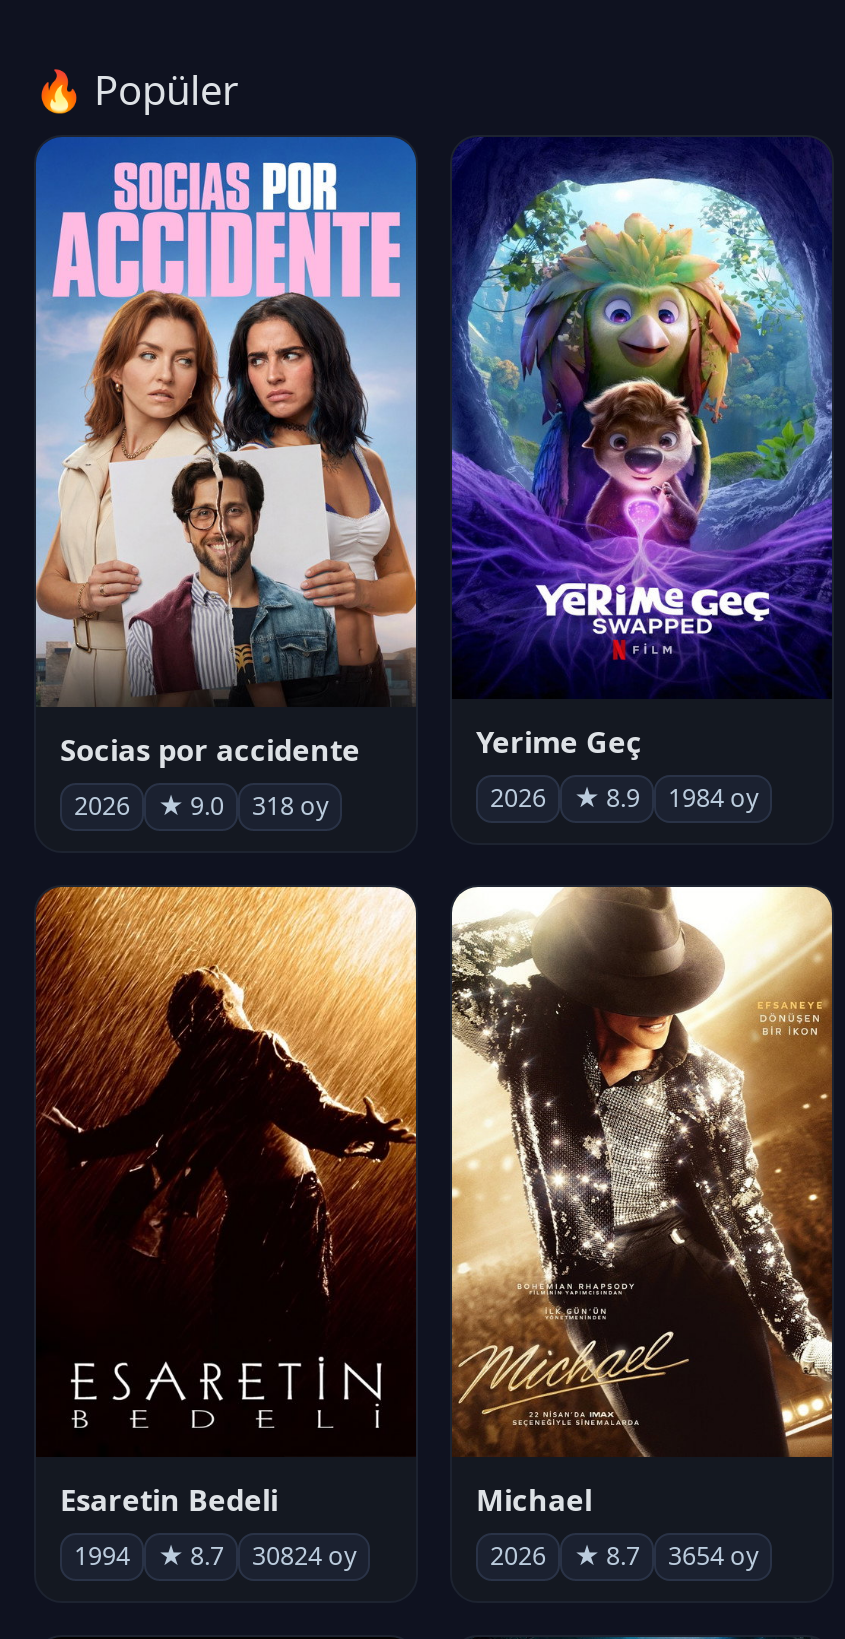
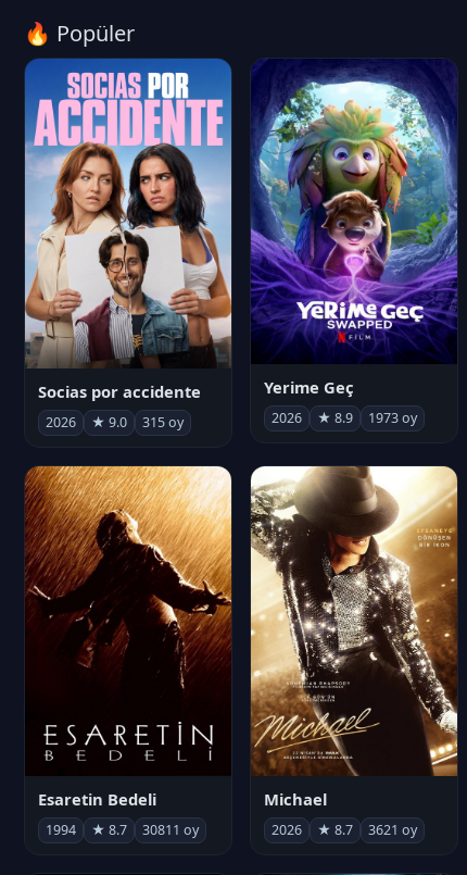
- 318 oy
+ 315 oy

- 1984 oy
+ 1973 oy

- 30824 oy
+ 30811 oy

- 3654 oy
+ 3621 oy
